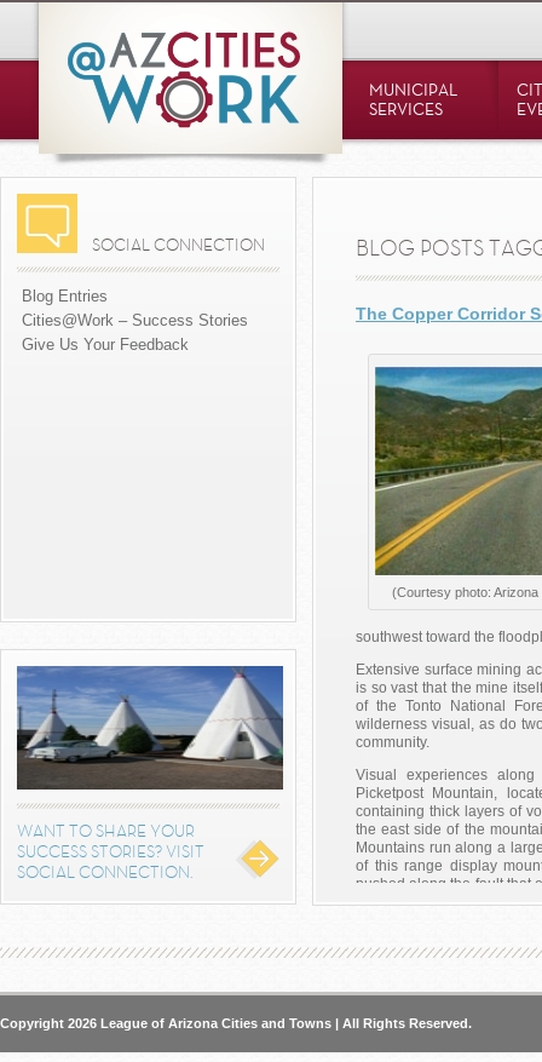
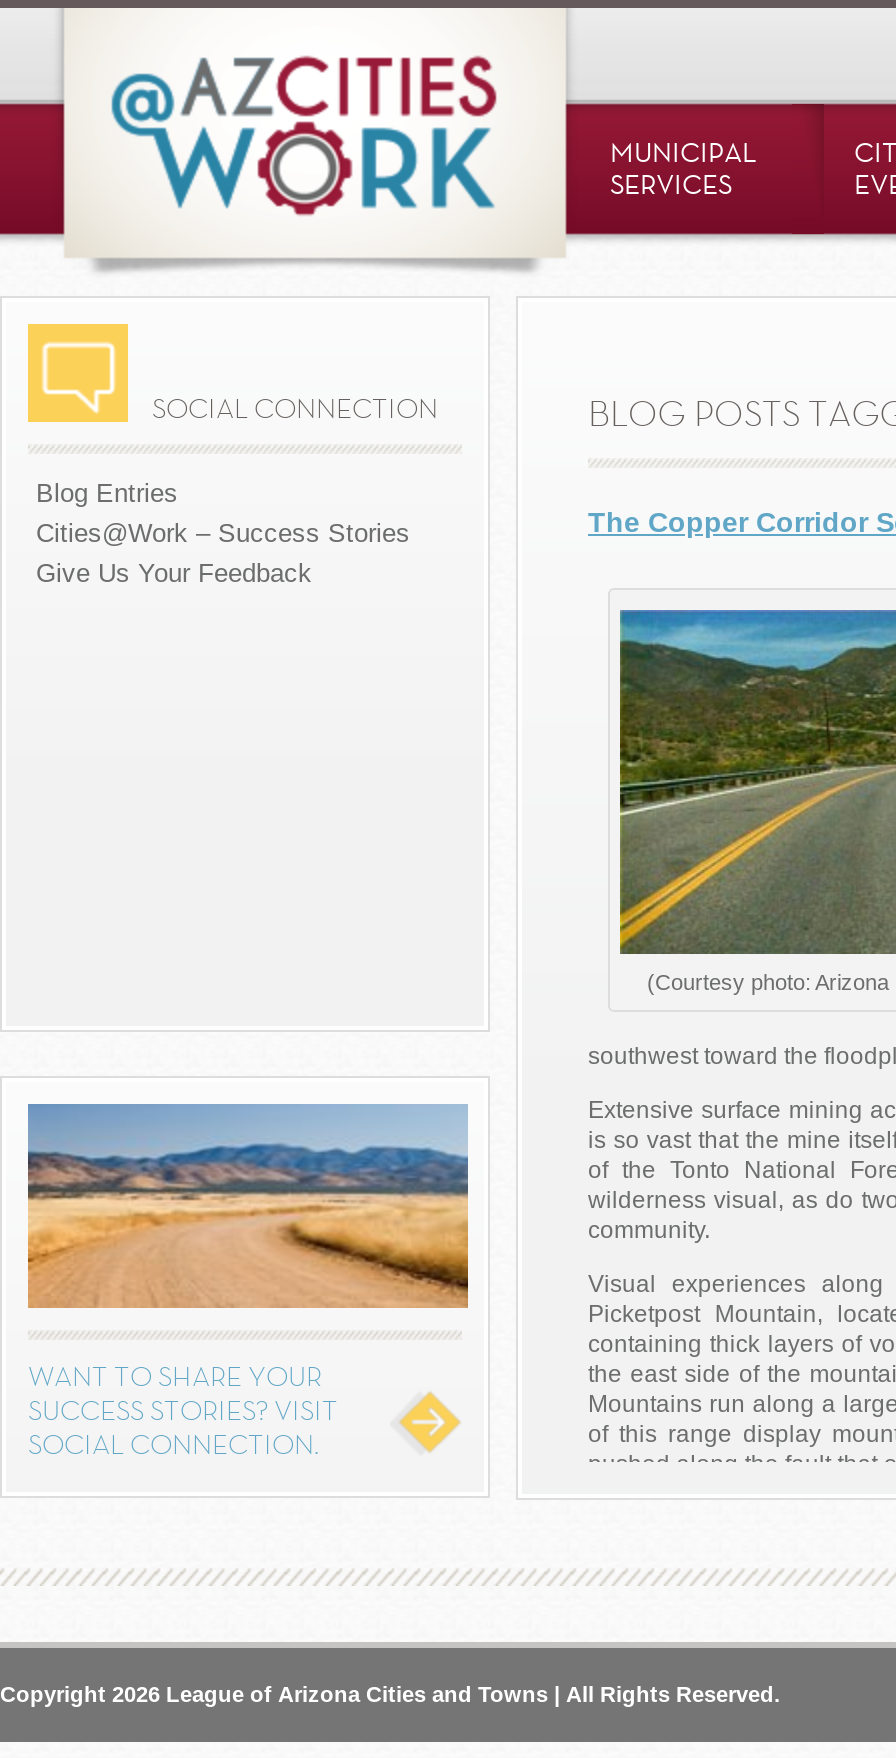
- [image]
+ [image]
